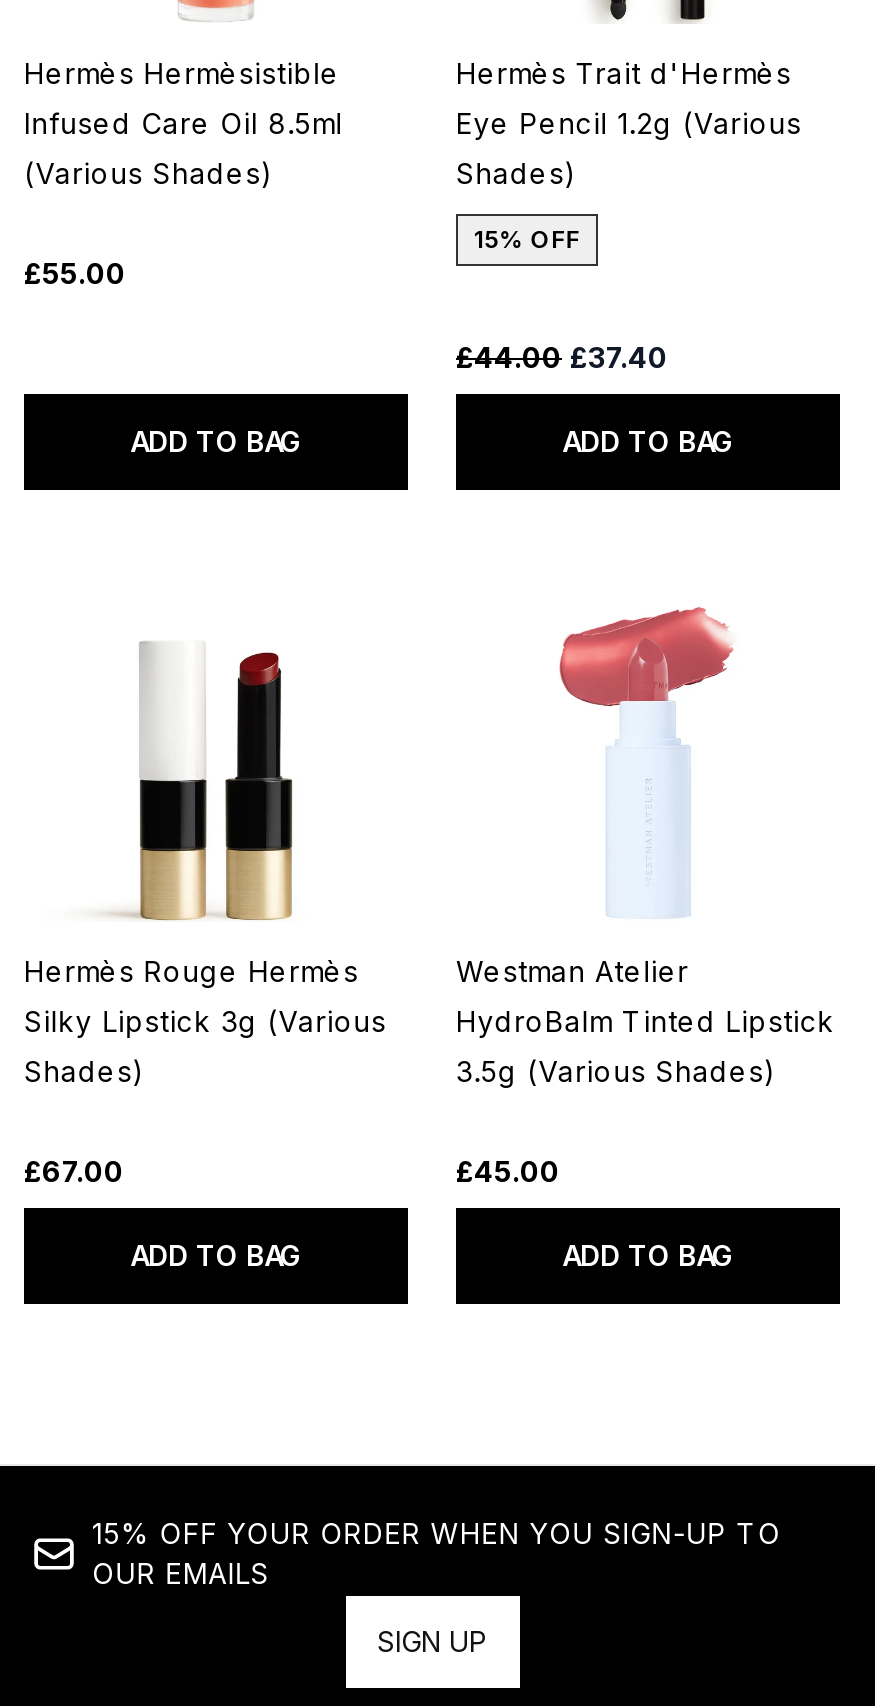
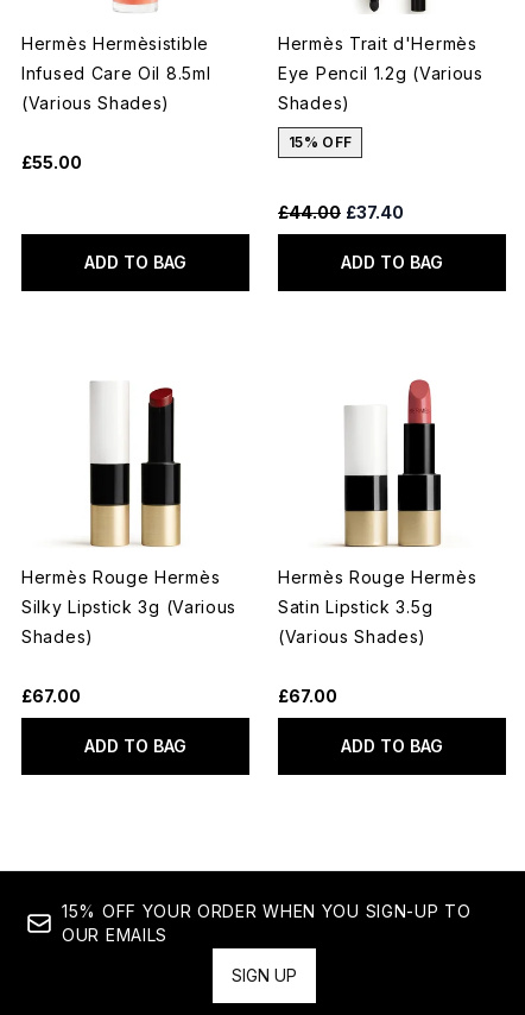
- [image]
- Westman Atelier
+ [image]
+ Hermès Rouge Hermès

- HydroBalm Tinted Lipstick
+ Satin Lipstick 3.5g

- 3.5g (Various Shades)
+ (Various Shades)

- £45.00
+ £67.00
